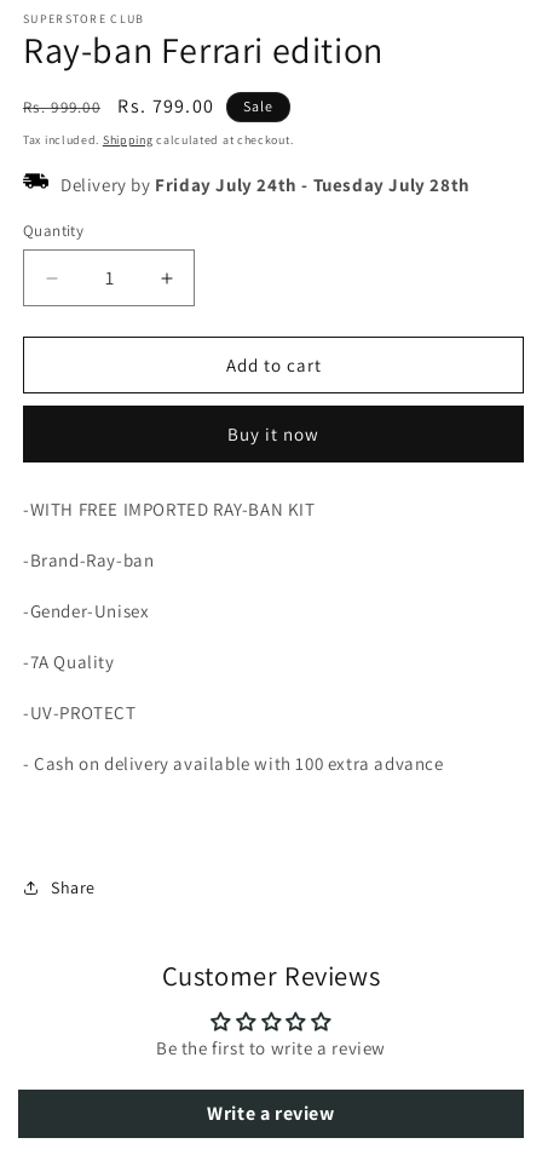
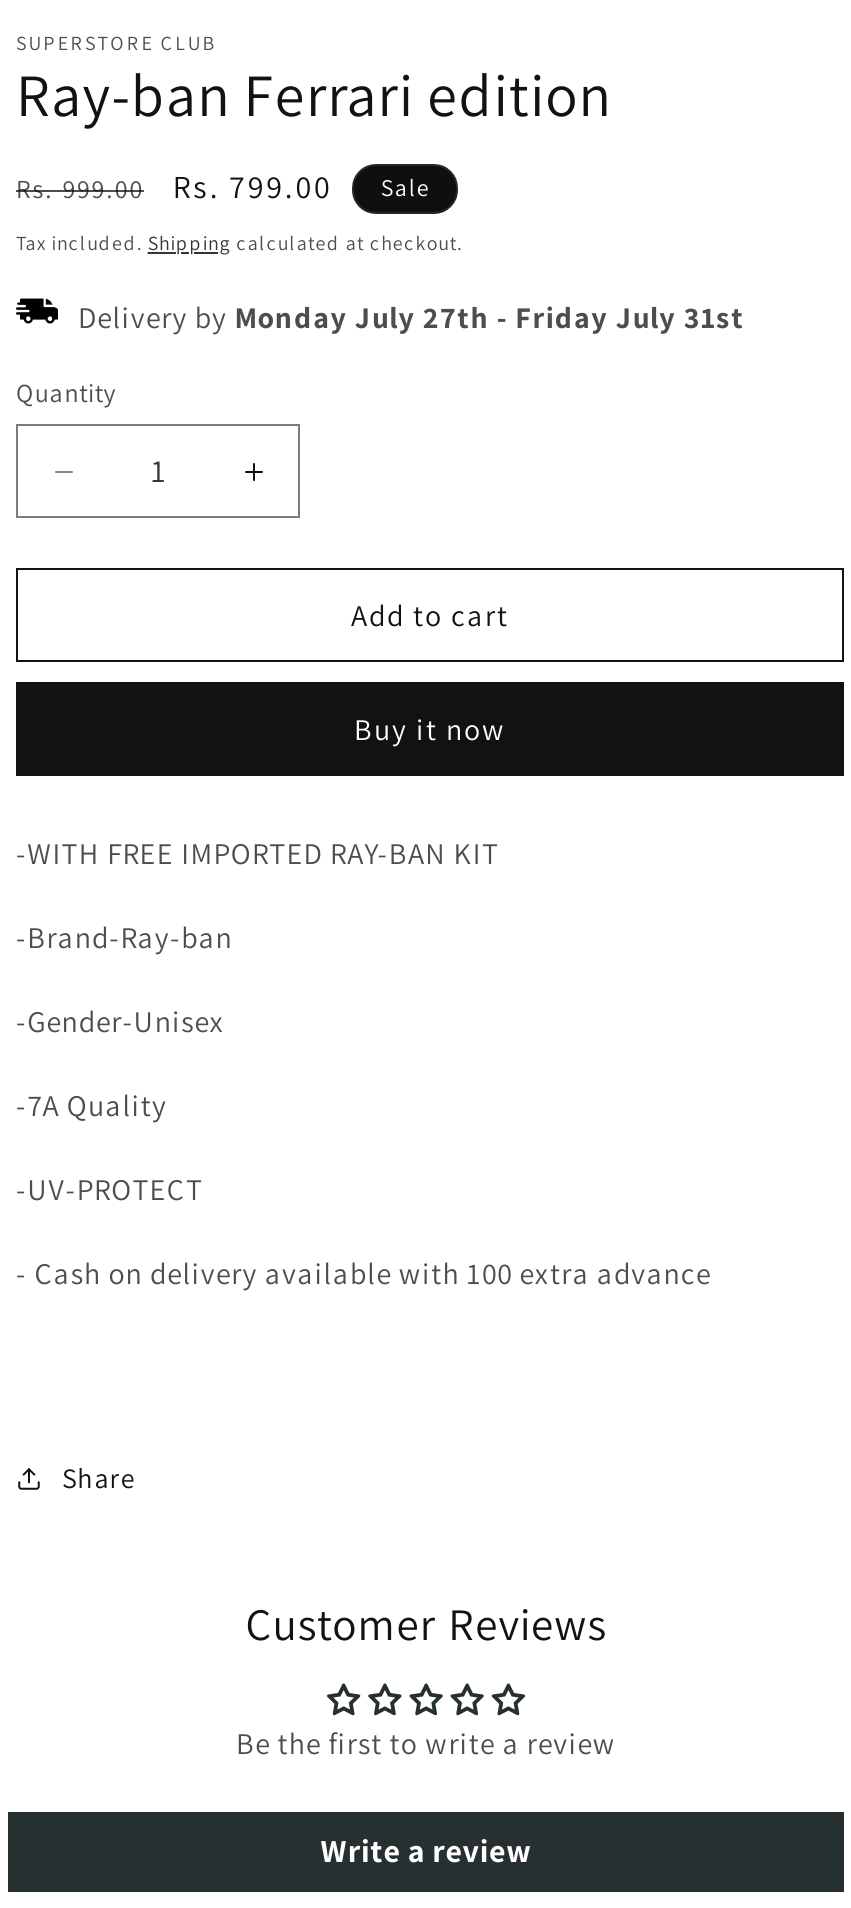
- Delivery by Friday July 24th - Tuesday July 28th
+ Delivery by Monday July 27th - Friday July 31st
